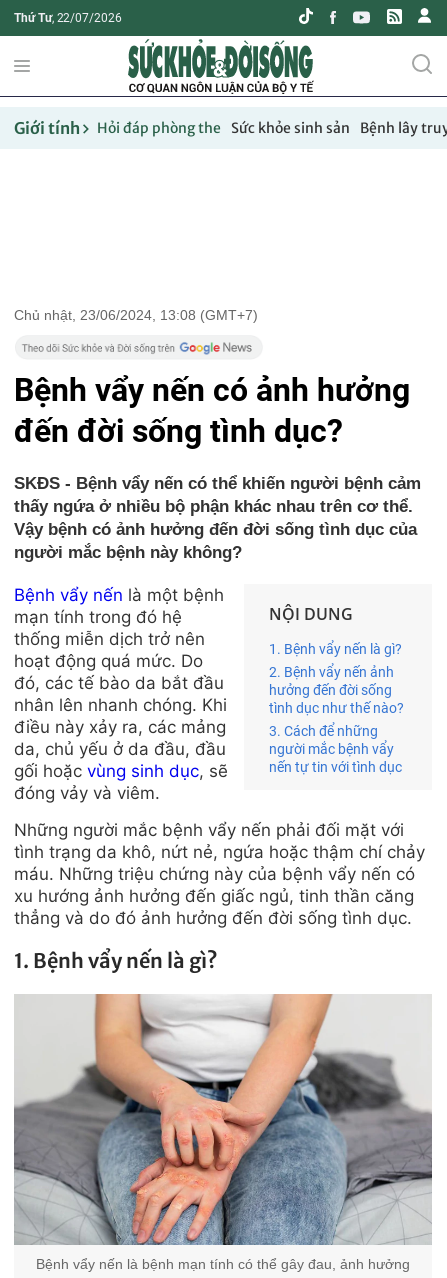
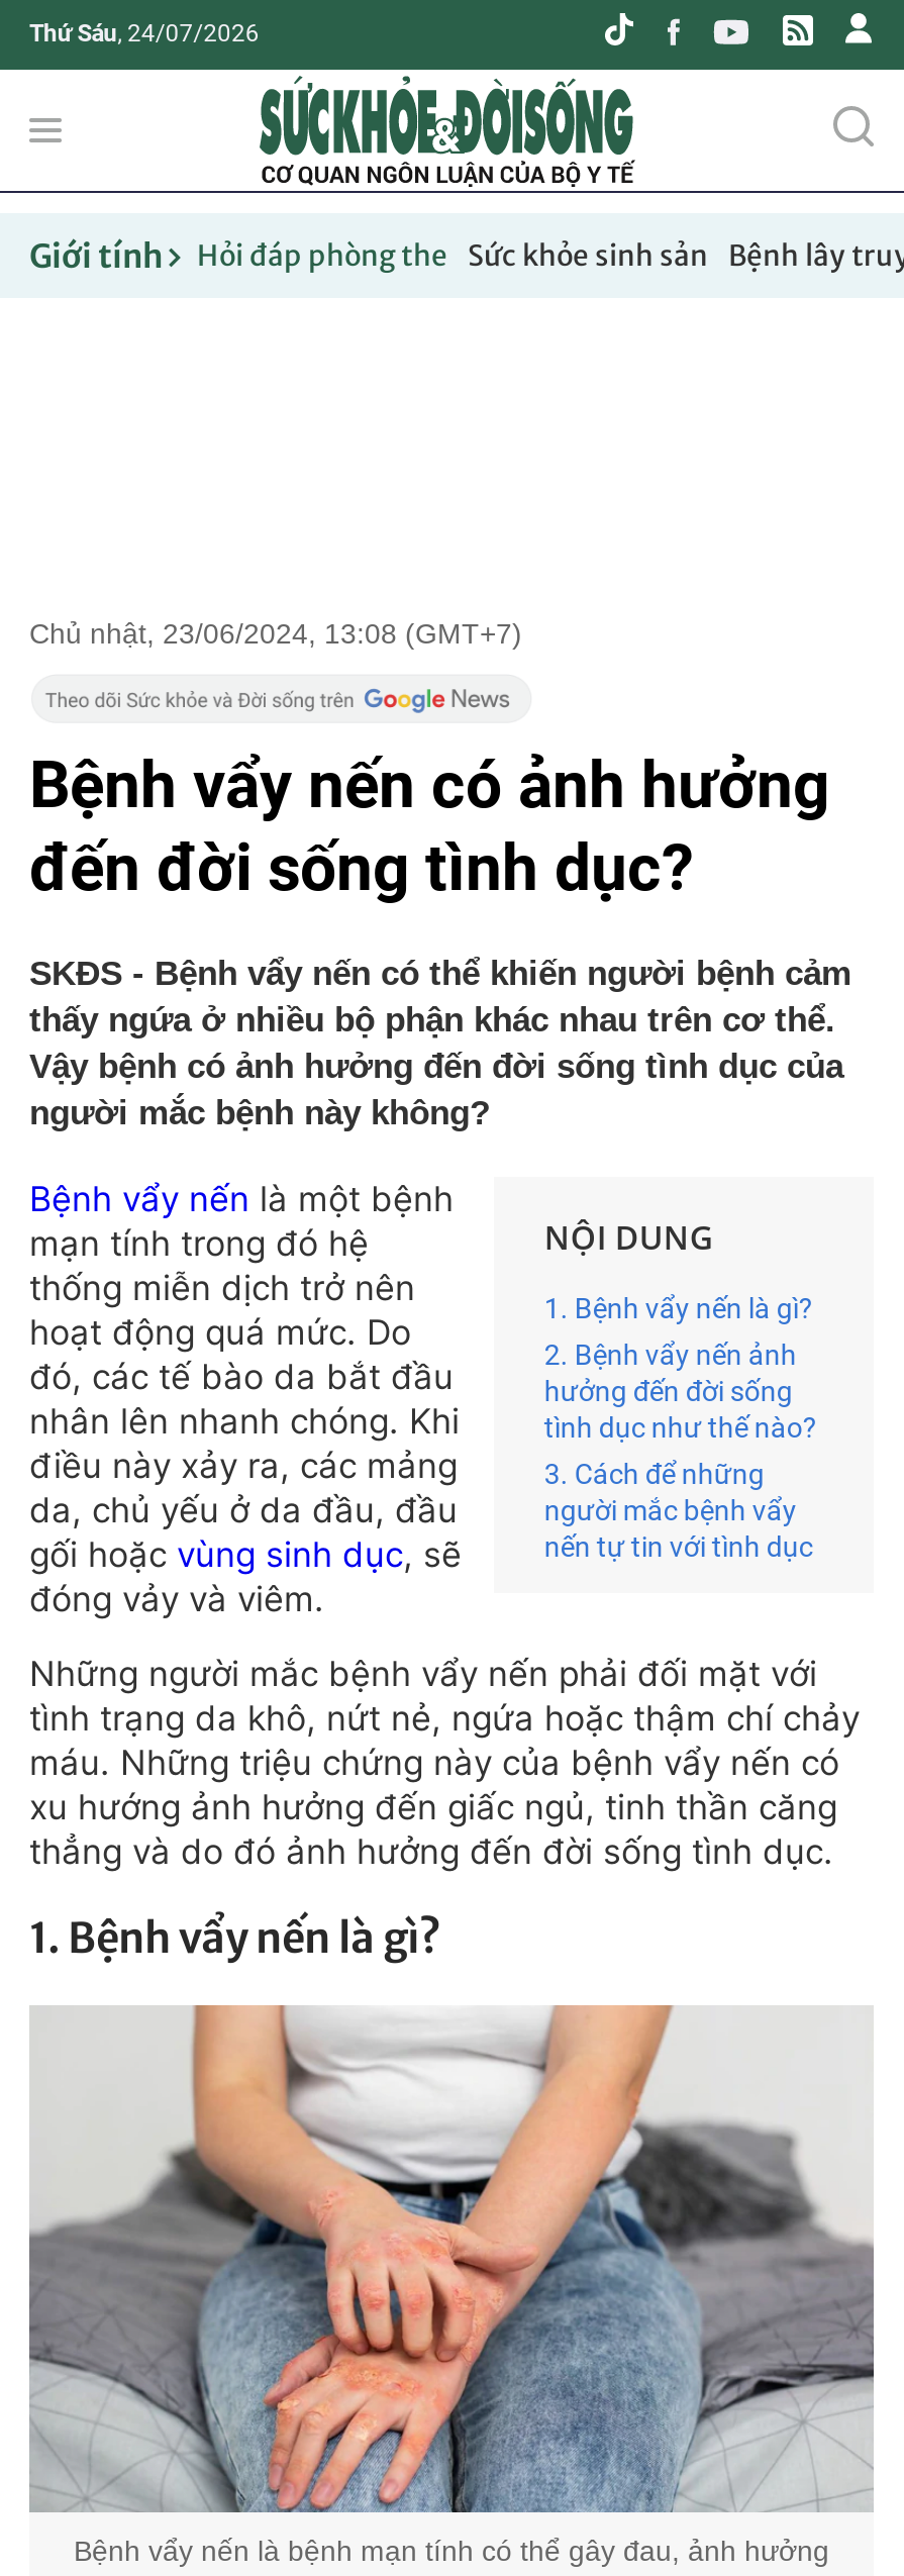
- Thứ Tư, 22/07/2026
+ Thứ Sáu, 24/07/2026
